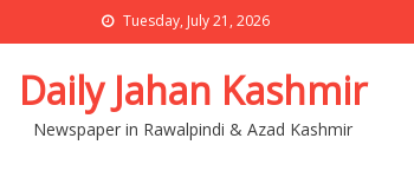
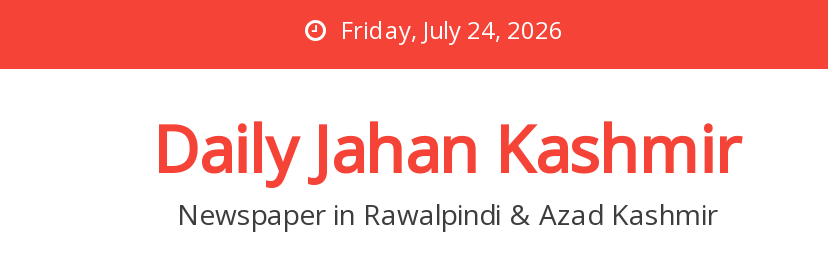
- Tuesday, July 21, 2026
+ Friday, July 24, 2026
